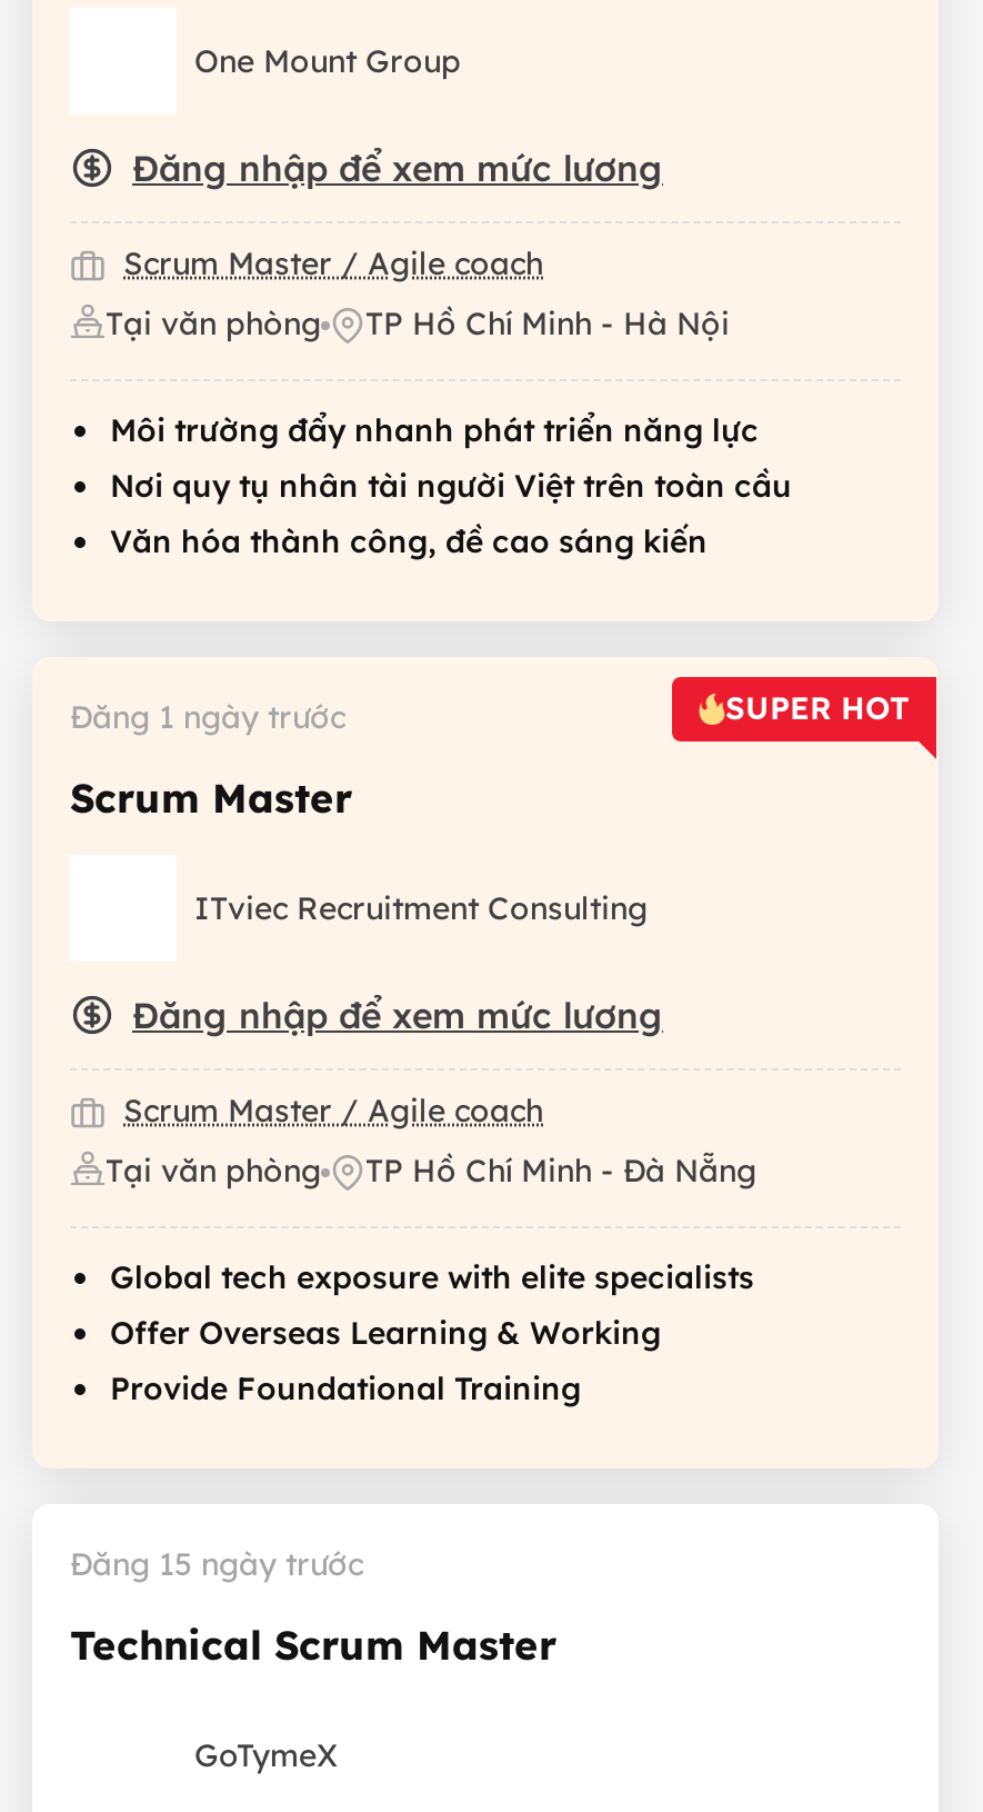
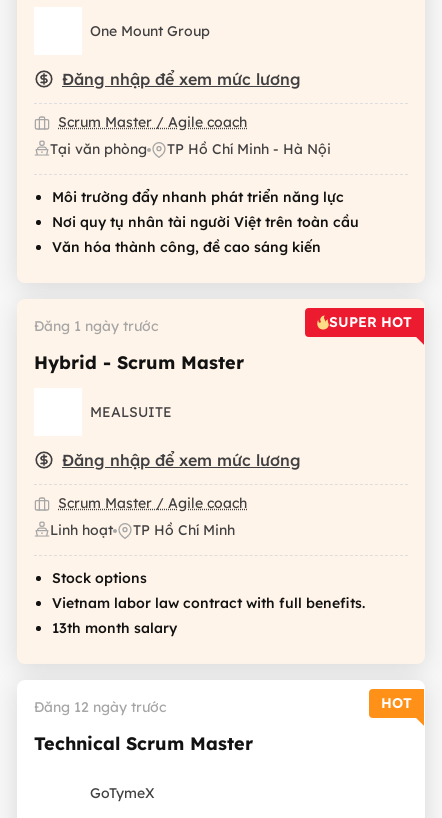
- Scrum Master
+ Hybrid - Scrum Master

- ITviec Recruitment Consulting
+ MEALSUITE

- Tại văn phòng
- TP Hồ Chí Minh - Đà Nẵng
+ Linh hoạt
+ TP Hồ Chí Minh

- Global tech exposure with elite specialists
- Offer Overseas Learning & Working
- Provide Foundational Training
+ Stock options
+ Vietnam labor law contract with full benefits.
+ 13th month salary

- Đăng 15 ngày trước
+ HOT
+ Đăng 12 ngày trước
